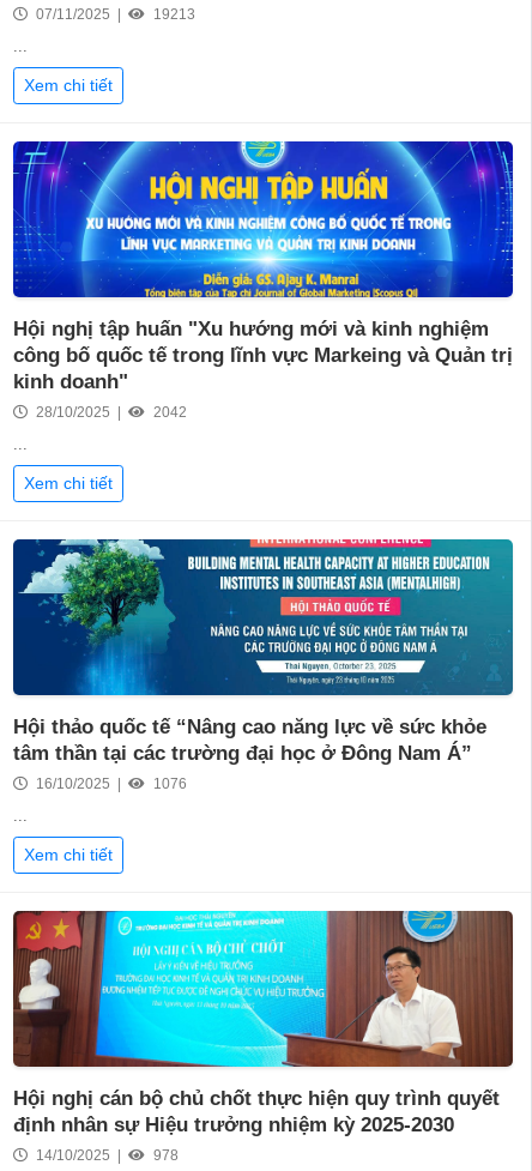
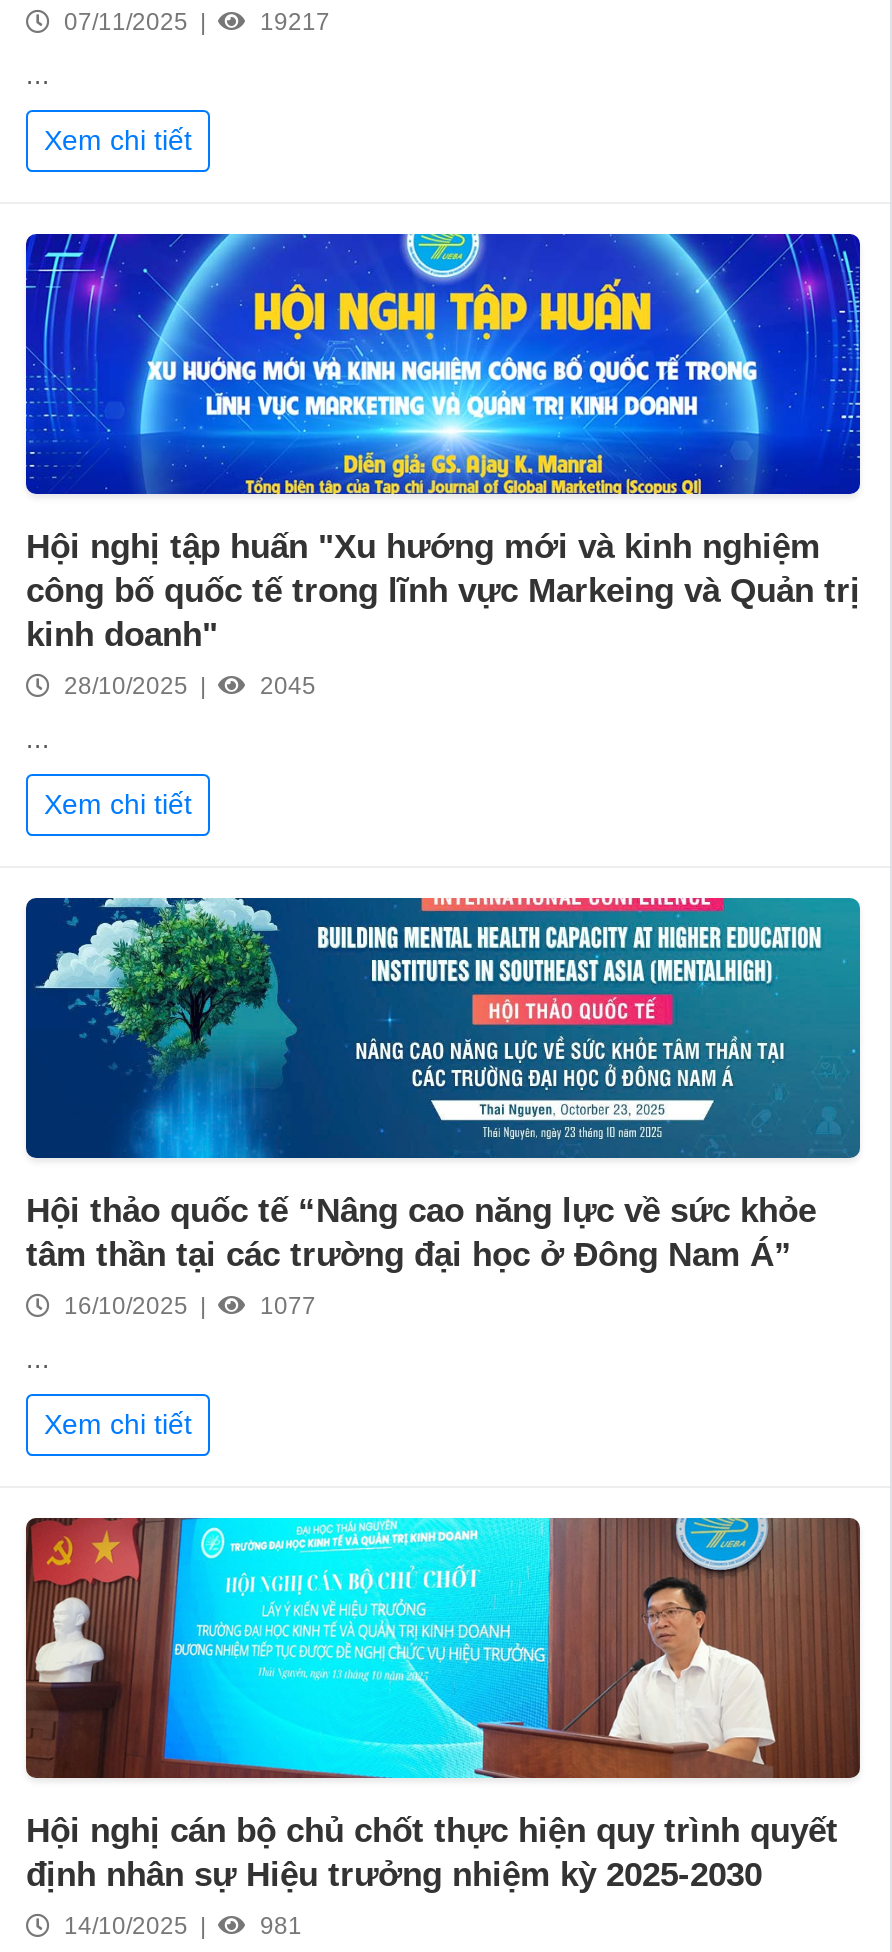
- 19213
+ 19217

- 2042
+ 2045

- 1076
+ 1077

- 978
+ 981
